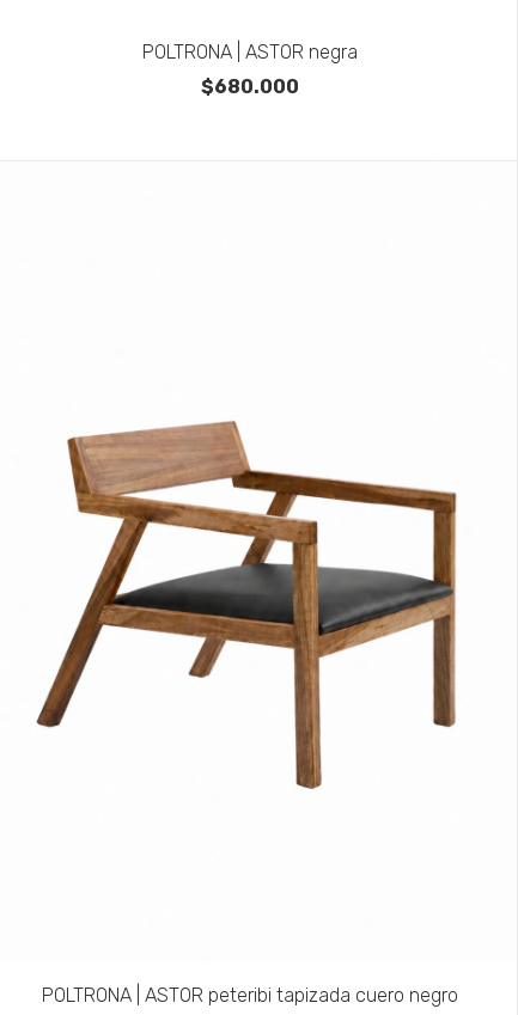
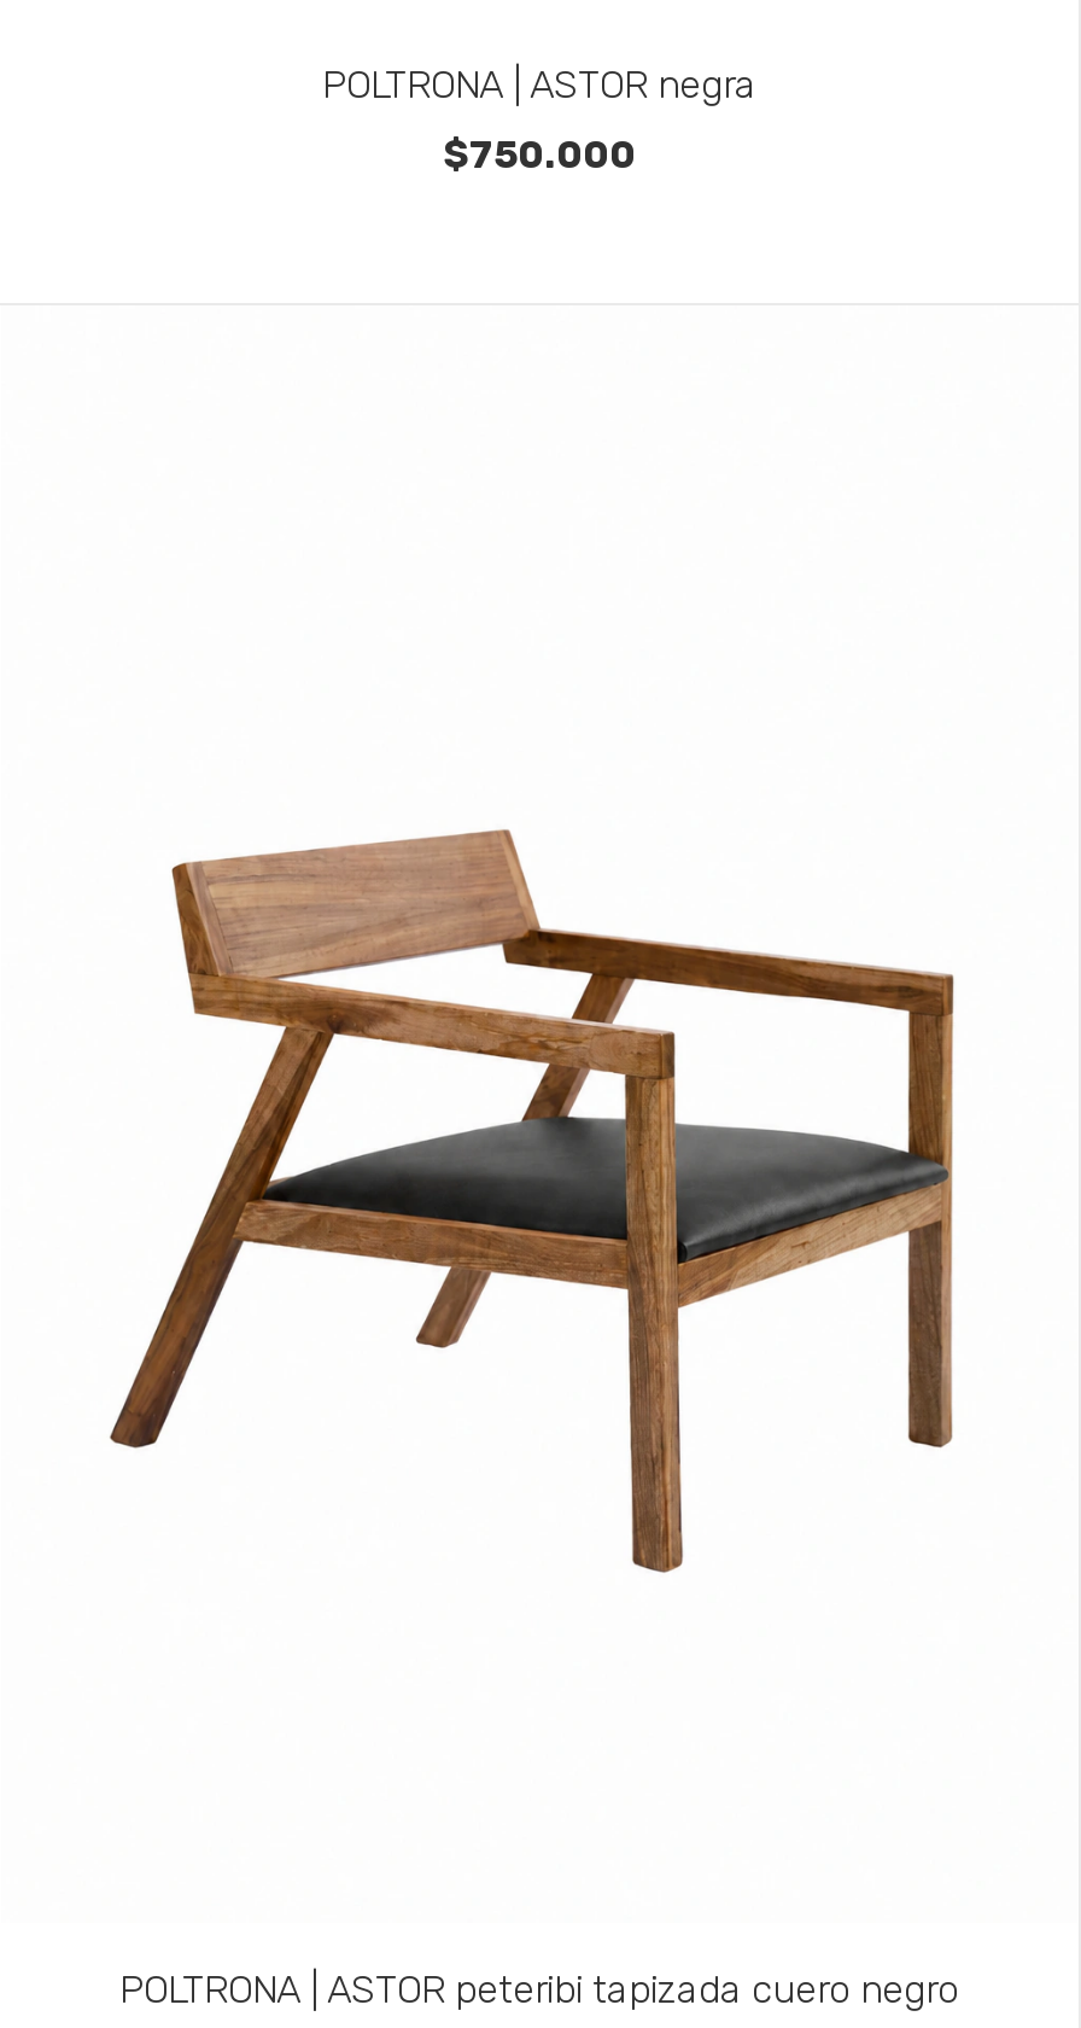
- $680.000
+ $750.000
